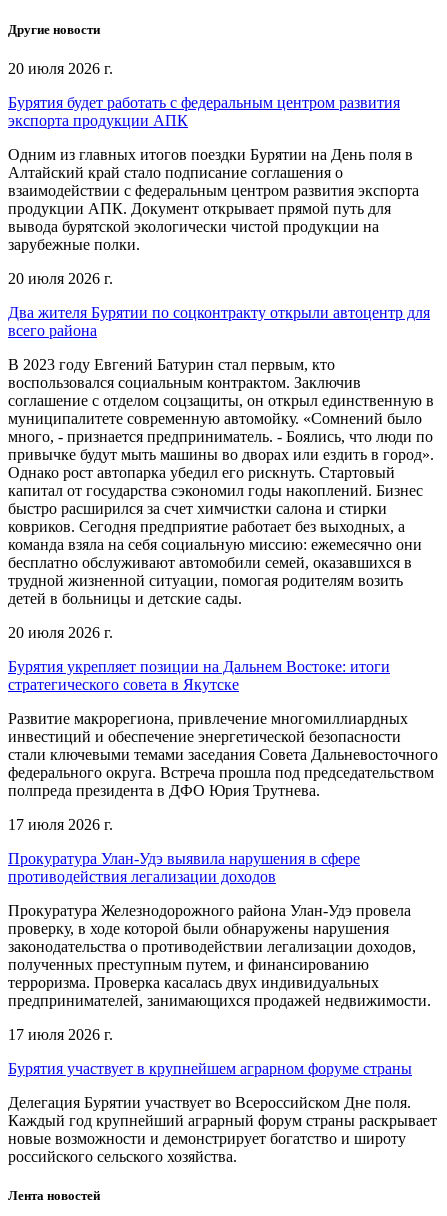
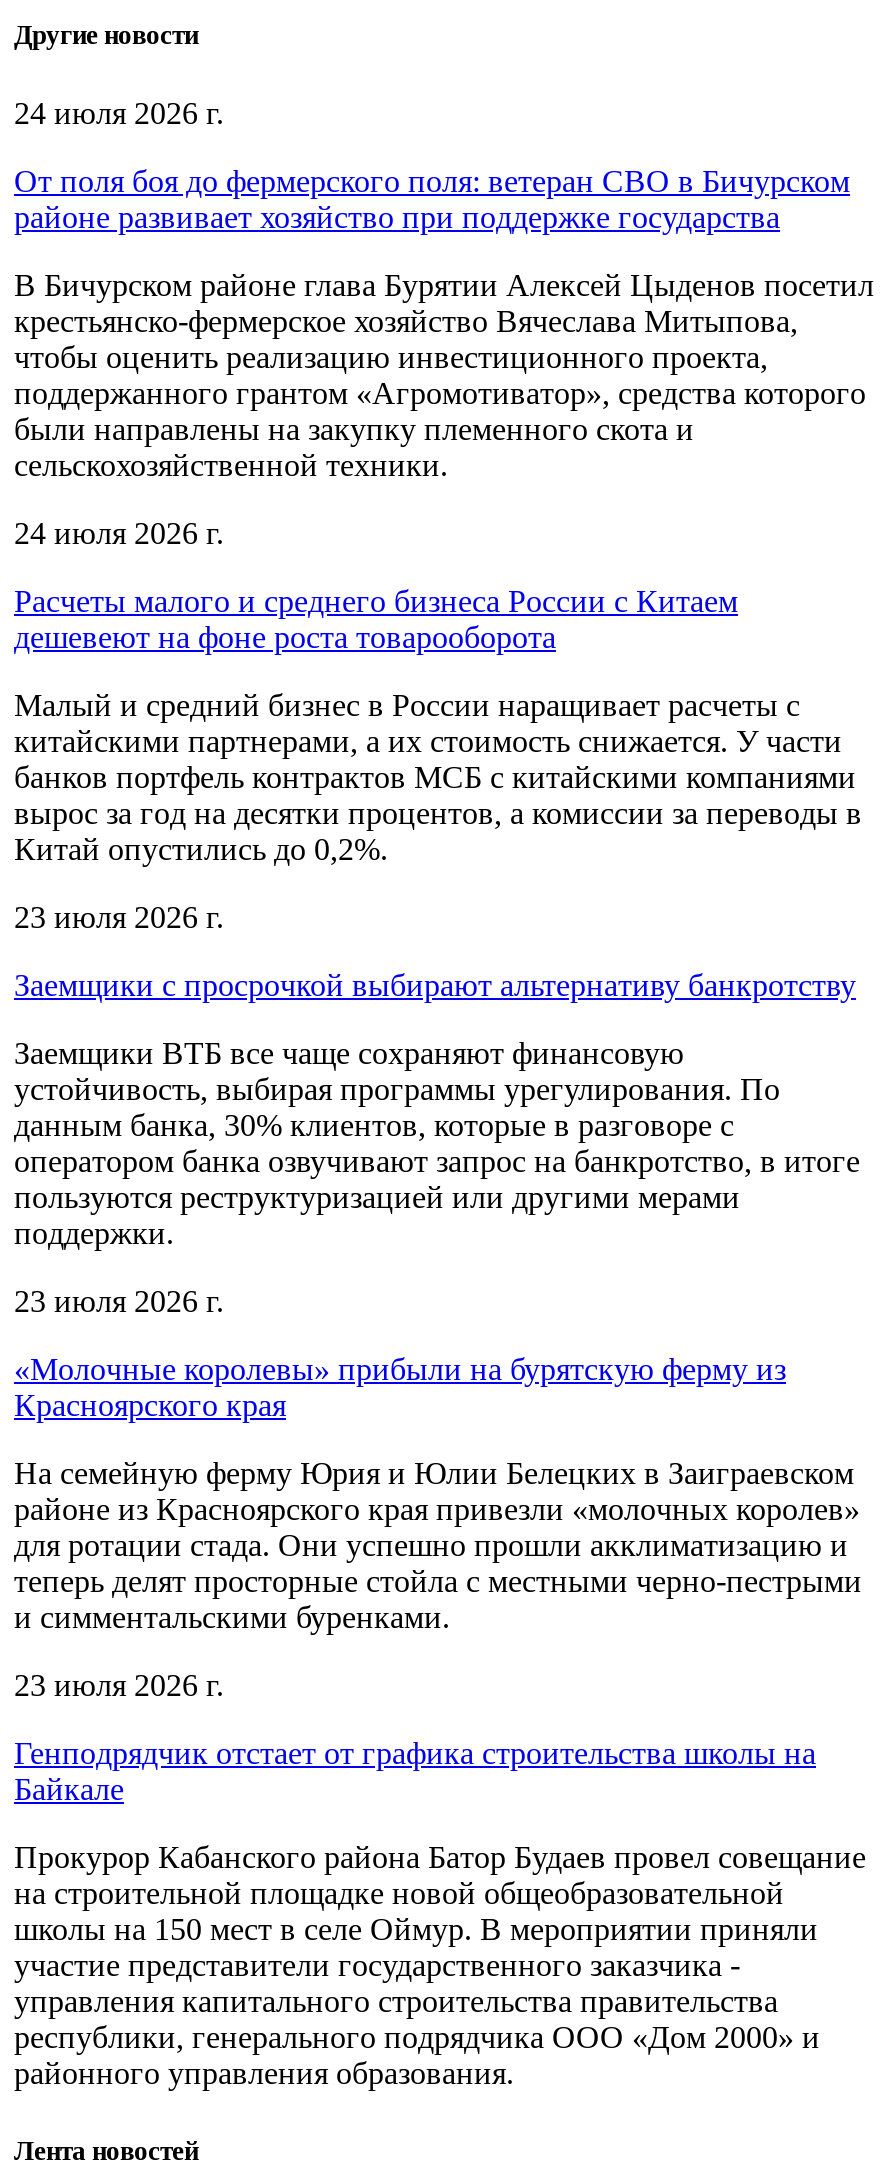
- 20 июля 2026 г.
+ 24 июля 2026 г.

- Бурятия будет работать с федеральным центром развития
- экспорта продукции АПК
+ От поля боя до фермерского поля: ветеран СВО в Бичурском
+ районе развивает хозяйство при поддержке государства

- Одним из главных итогов поездки Бурятии на День поля в
- Алтайский край стало подписание соглашения о
- взаимодействии с федеральным центром развития экспорта
- продукции АПК. Документ открывает прямой путь для
- вывода бурятской экологически чистой продукции на
- зарубежные полки.
+ В Бичурском районе глава Бурятии Алексей Цыденов посетил
+ крестьянско-фермерское хозяйство Вячеслава Митыпова,
+ чтобы оценить реализацию инвестиционного проекта,
+ поддержанного грантом «Агромотиватор», средства которого
+ были направлены на закупку племенного скота и
+ сельскохозяйственной техники.

- 20 июля 2026 г.
+ 24 июля 2026 г.

- Два жителя Бурятии по соцконтракту открыли автоцентр для
- всего района
+ Расчеты малого и среднего бизнеса России с Китаем
+ дешевеют на фоне роста товарооборота

- В 2023 году Евгений Батурин стал первым, кто
- воспользовался социальным контрактом. Заключив
- соглашение с отделом соцзащиты, он открыл единственную в
- муниципалитете современную автомойку. «Сомнений было
- много, - признается предприниматель. - Боялись, что люди по
- привычке будут мыть машины во дворах или ездить в город».
- Однако рост автопарка убедил его рискнуть. Стартовый
- капитал от государства сэкономил годы накоплений. Бизнес
- быстро расширился за счет химчистки салона и стирки
- ковриков. Сегодня предприятие работает без выходных, а
- команда взяла на себя социальную миссию: ежемесячно они
- бесплатно обслуживают автомобили семей, оказавшихся в
- трудной жизненной ситуации, помогая родителям возить
- детей в больницы и детские сады.
+ Малый и средний бизнес в России наращивает расчеты с
+ китайскими партнерами, а их стоимость снижается. У части
+ банков портфель контрактов МСБ с китайскими компаниями
+ вырос за год на десятки процентов, а комиссии за переводы в
+ Китай опустились до 0,2%.

- 20 июля 2026 г.
+ 23 июля 2026 г.

- Бурятия укрепляет позиции на Дальнем Востоке: итоги
- стратегического совета в Якутске
+ Заемщики с просрочкой выбирают альтернативу банкротству

- Развитие макрорегиона, привлечение многомиллиардных
- инвестиций и обеспечение энергетической безопасности
- стали ключевыми темами заседания Совета Дальневосточного
- федерального округа. Встреча прошла под председательством
- полпреда президента в ДФО Юрия Трутнева.
+ Заемщики ВТБ все чаще сохраняют финансовую
+ устойчивость, выбирая программы урегулирования. По
+ данным банка, 30% клиентов, которые в разговоре с
+ оператором банка озвучивают запрос на банкротство, в итоге
+ пользуются реструктуризацией или другими мерами
+ поддержки.

- 17 июля 2026 г.
+ 23 июля 2026 г.

- Прокуратура Улан-Удэ выявила нарушения в сфере
- противодействия легализации доходов
+ «Молочные королевы» прибыли на бурятскую ферму из
+ Красноярского края

- Прокуратура Железнодорожного района Улан-Удэ провела
- проверку, в ходе которой были обнаружены нарушения
- законодательства о противодействии легализации доходов,
- полученных преступным путем, и финансированию
- терроризма. Проверка касалась двух индивидуальных
- предпринимателей, занимающихся продажей недвижимости.
+ На семейную ферму Юрия и Юлии Белецких в Заиграевском
+ районе из Красноярского края привезли «молочных королев»
+ для ротации стада. Они успешно прошли акклиматизацию и
+ теперь делят просторные стойла с местными черно-пестрыми
+ и симментальскими буренками.

- 17 июля 2026 г.
+ 23 июля 2026 г.

- Бурятия участвует в крупнейшем аграрном форуме страны
+ Генподрядчик отстает от графика строительства школы на
+ Байкале

- Делегация Бурятии участвует во Всероссийском Дне поля.
- Каждый год крупнейший аграрный форум страны раскрывает
- новые возможности и демонстрирует богатство и широту
- российского сельского хозяйства.
+ Прокурор Кабанского района Батор Будаев провел совещание
+ на строительной площадке новой общеобразовательной
+ школы на 150 мест в селе Оймур. В мероприятии приняли
+ участие представители государственного заказчика -
+ управления капитального строительства правительства
+ республики, генерального подрядчика ООО «Дом 2000» и
+ районного управления образования.
